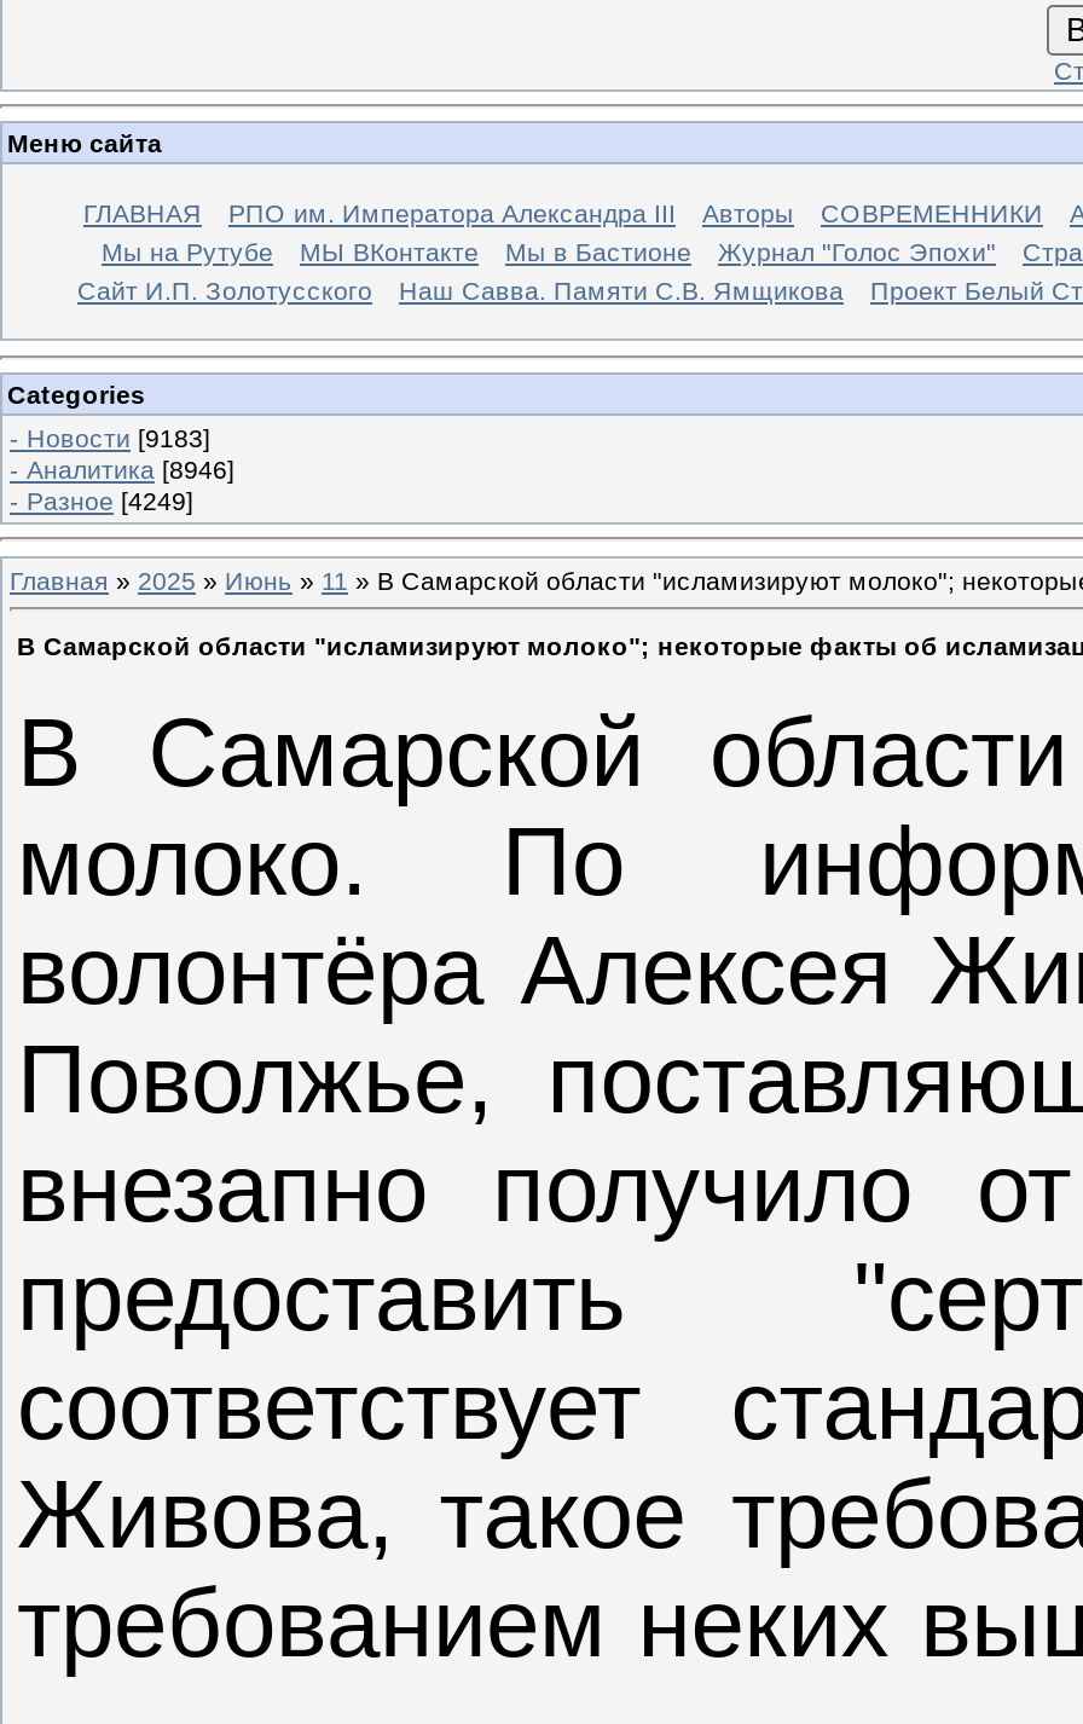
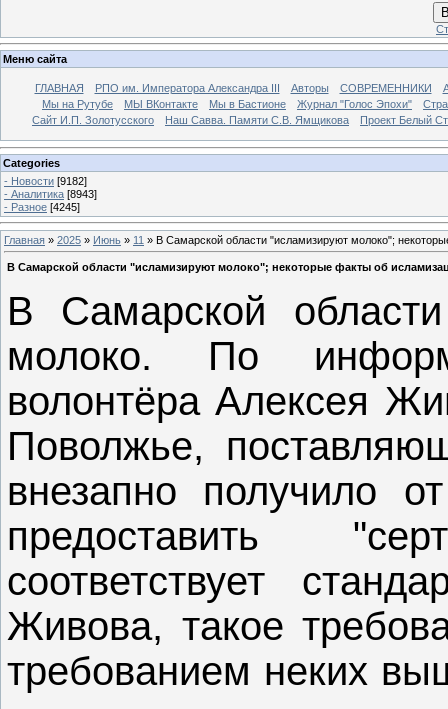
- - Новости [9183]
+ - Новости [9182]

- - Аналитика [8946]
+ - Аналитика [8943]

- - Разное [4249]
+ - Разное [4245]
